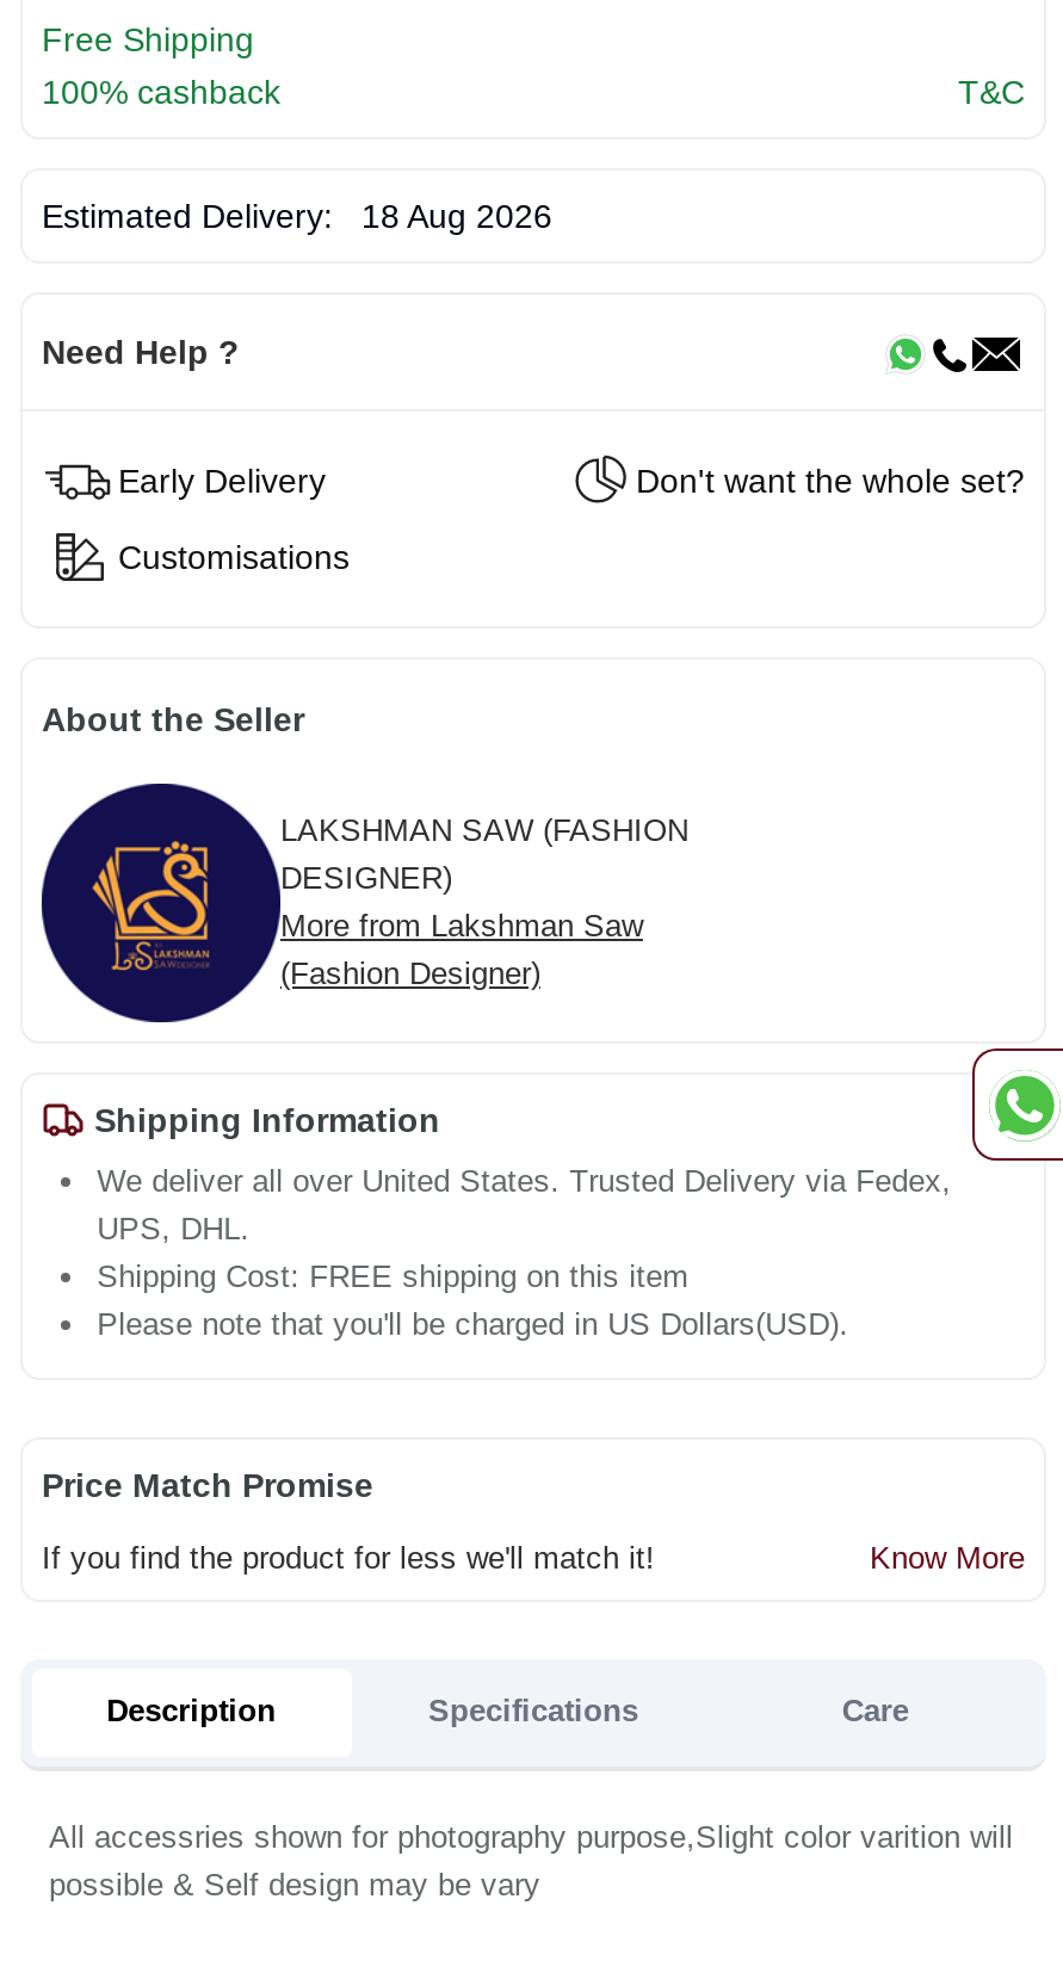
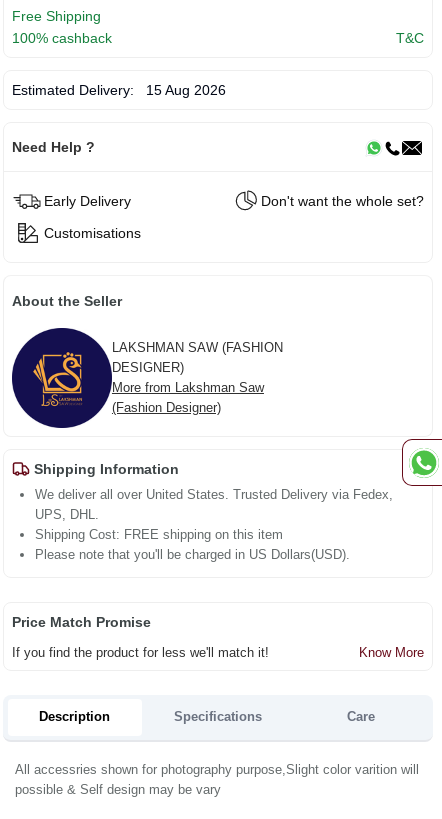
- Estimated Delivery: 18 Aug 2026
+ Estimated Delivery: 15 Aug 2026
